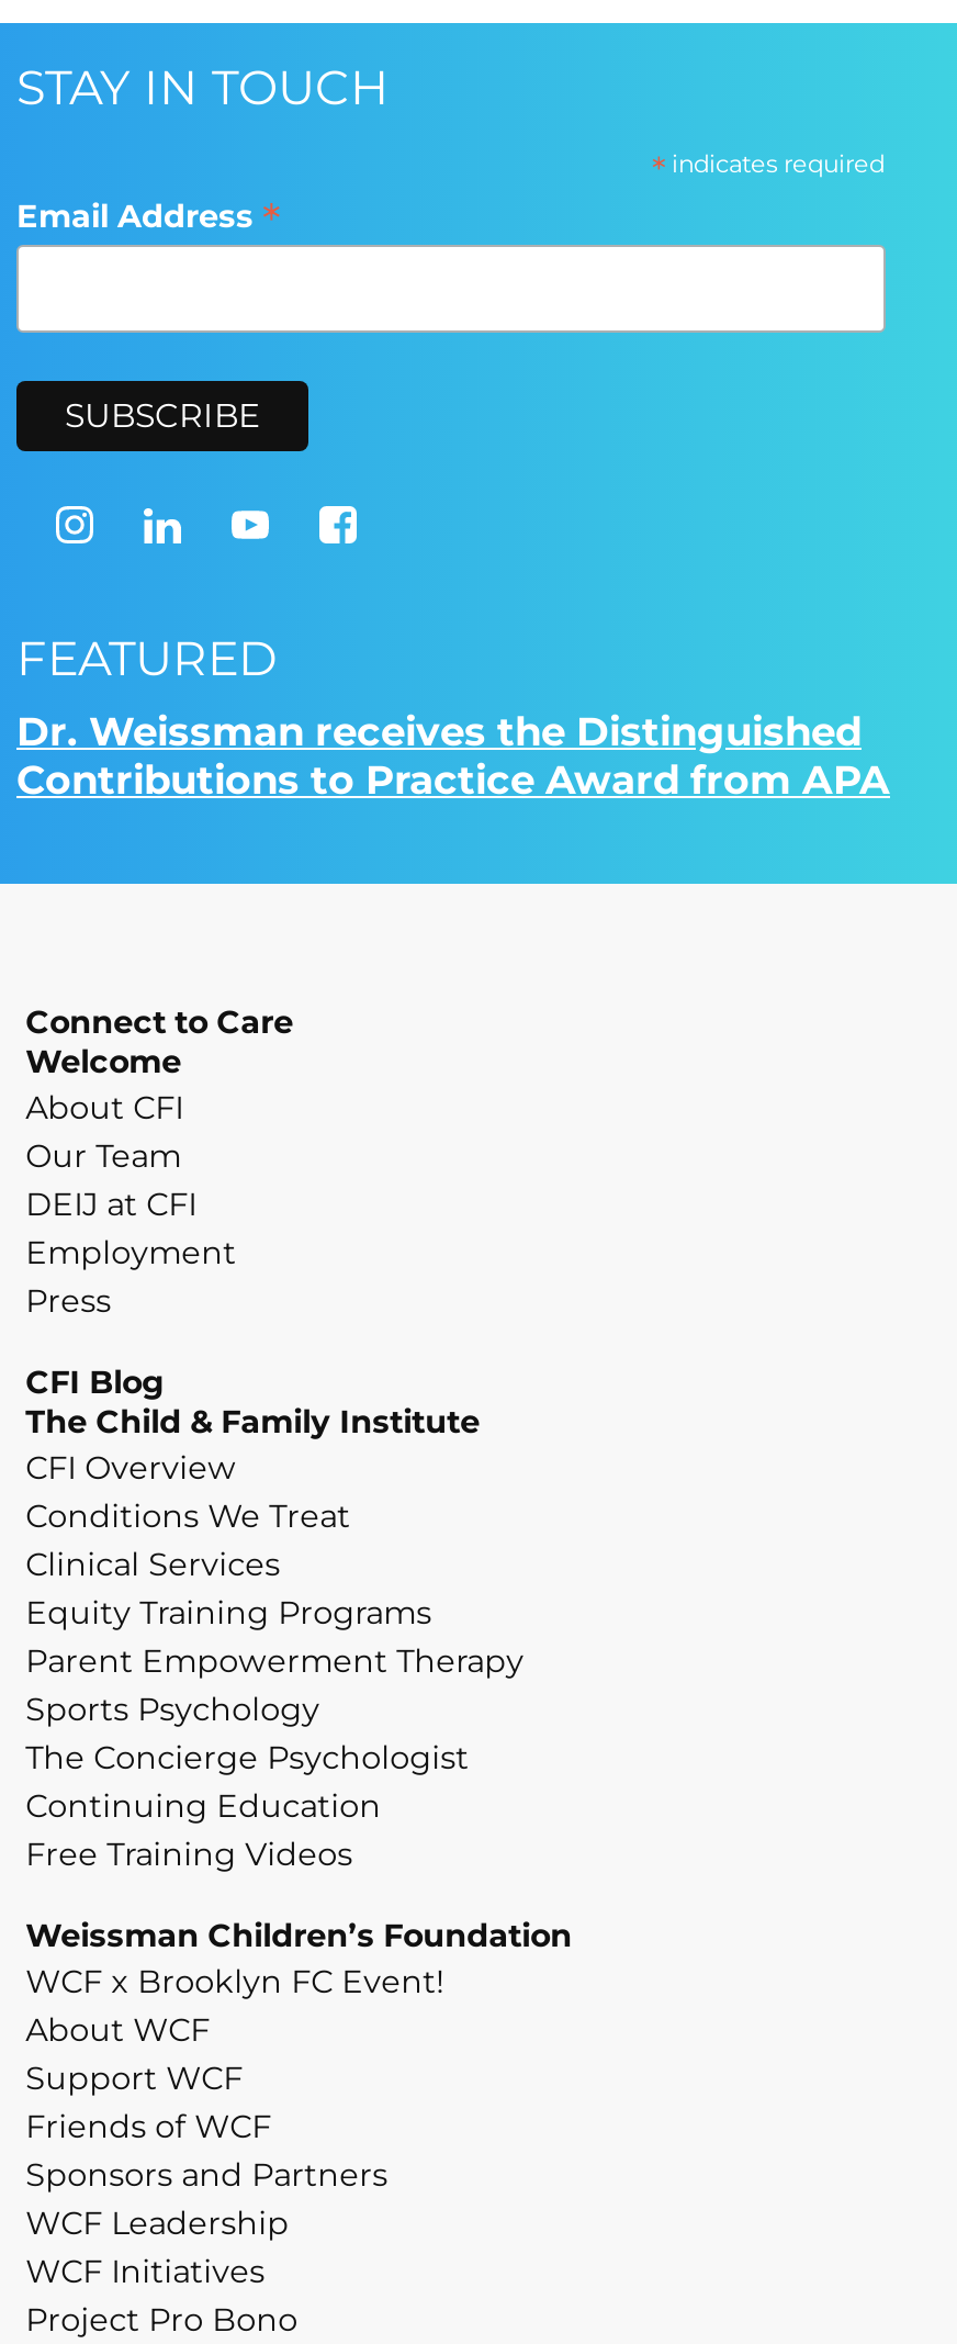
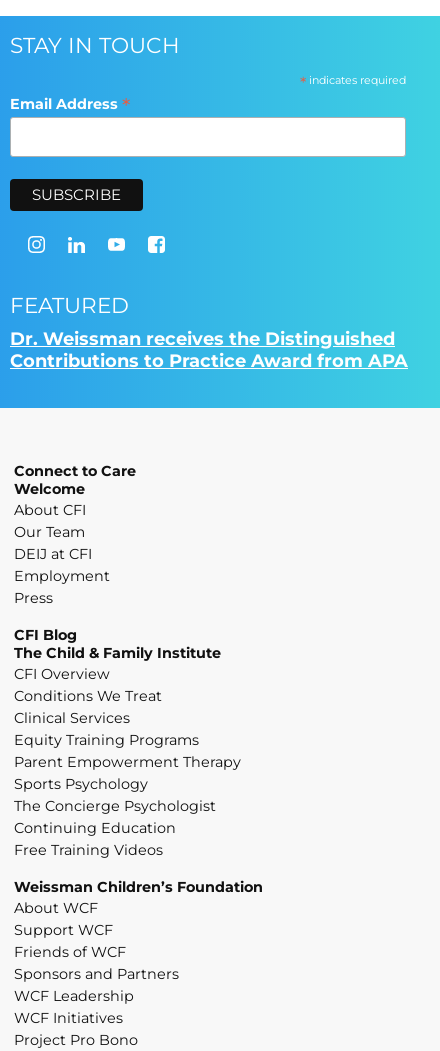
- WCF x Brooklyn FC Event!
